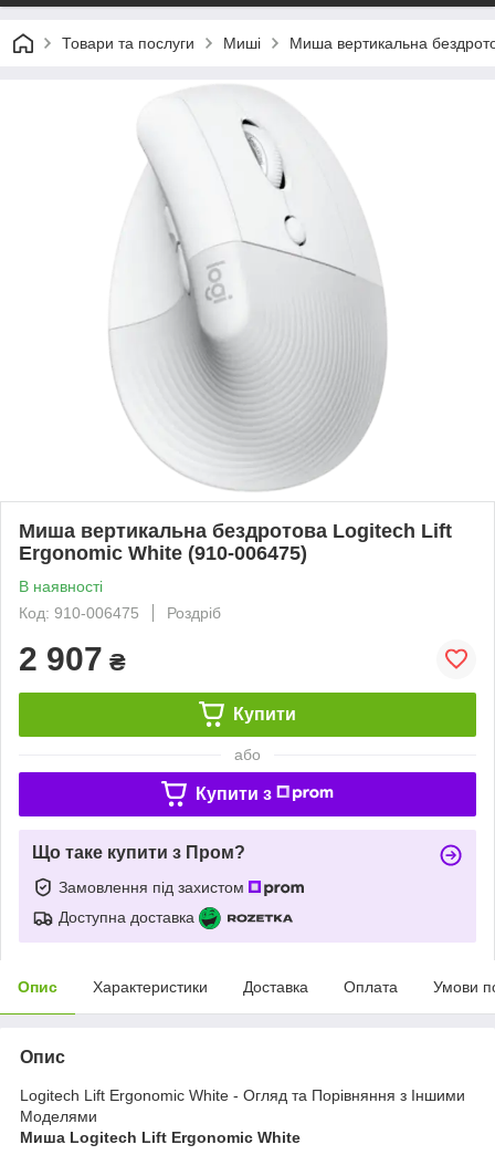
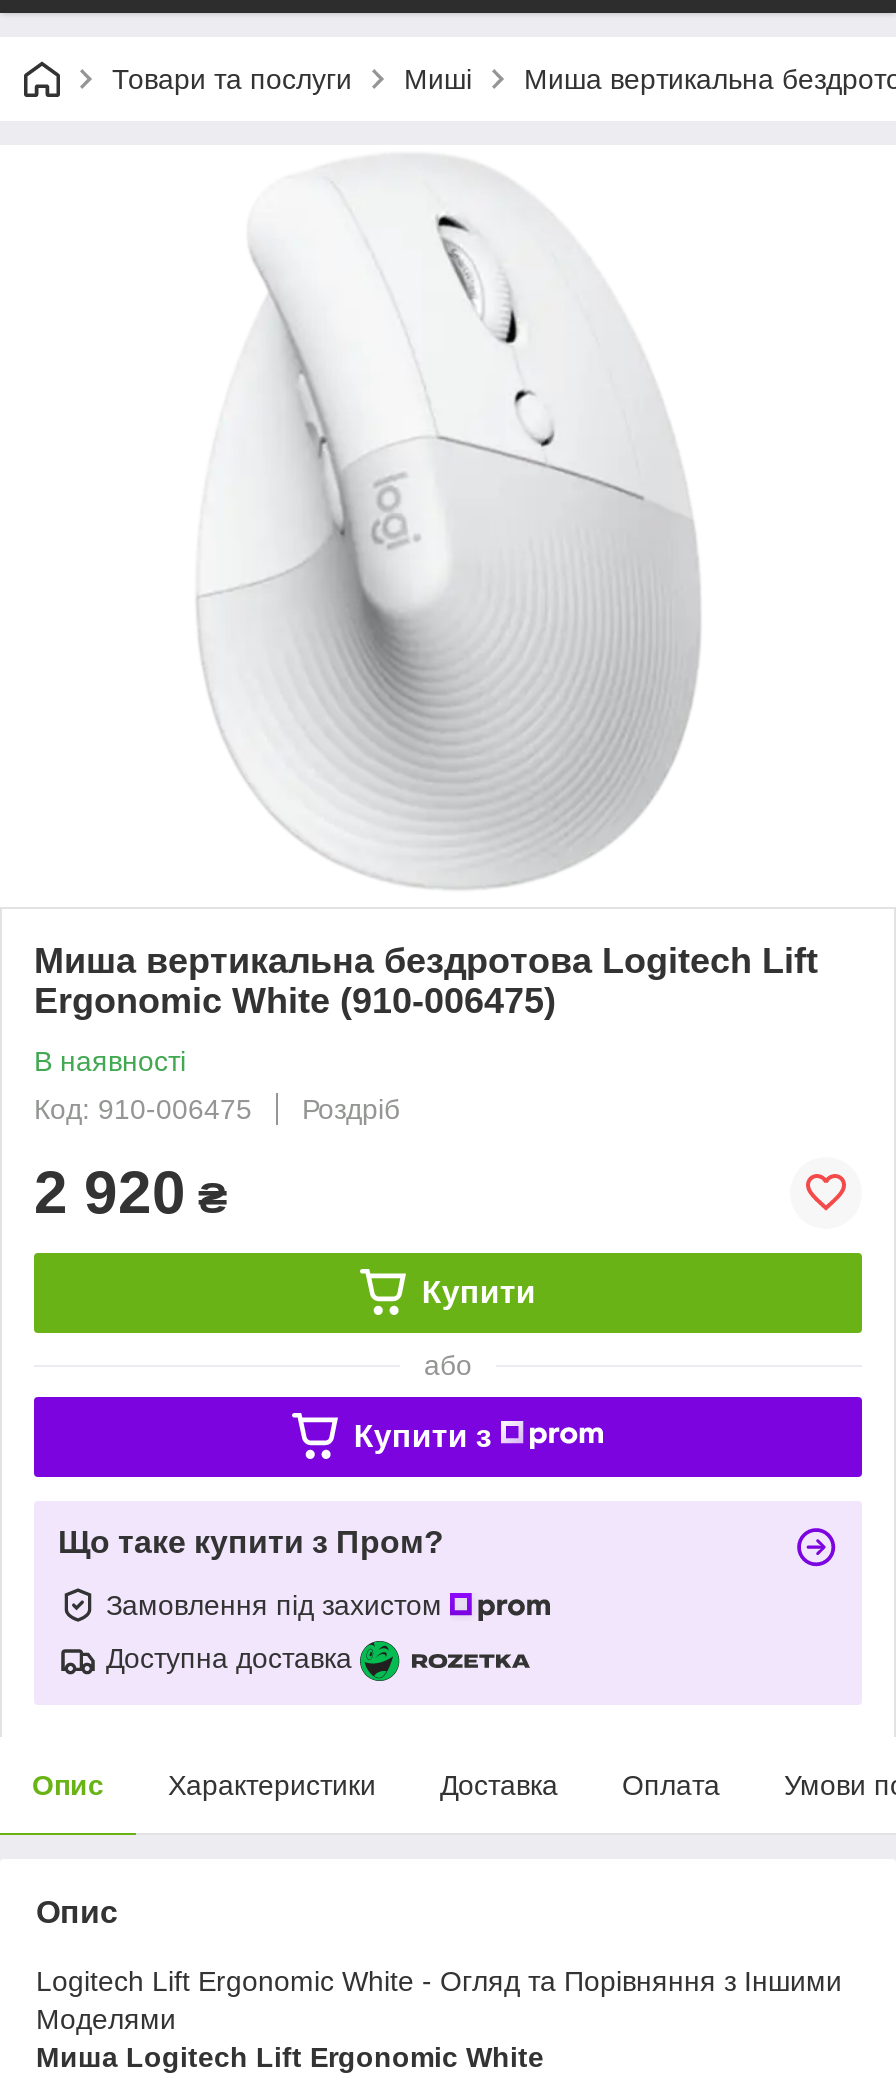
- 2 907 ₴
+ 2 920 ₴
